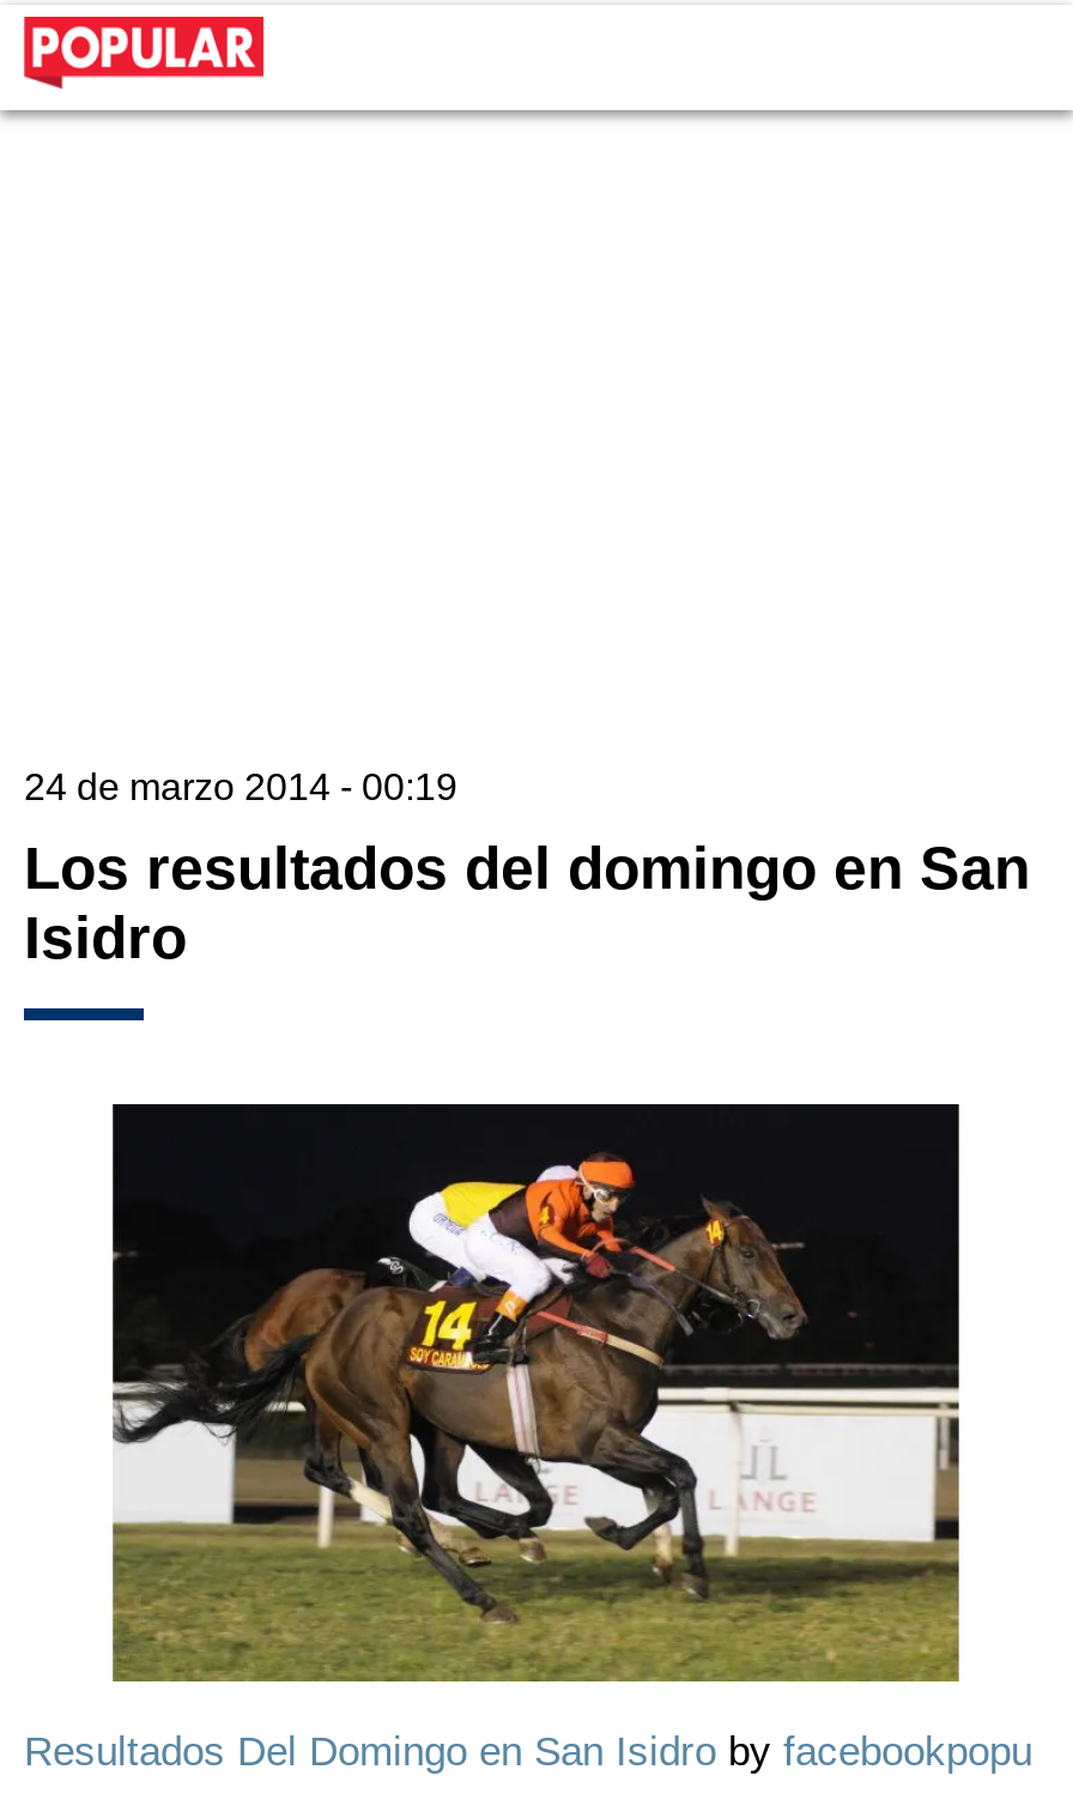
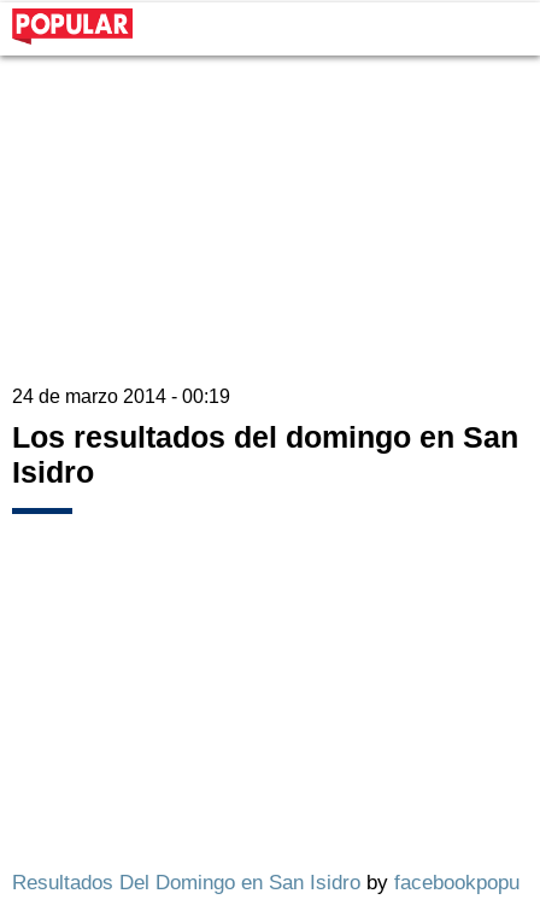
- [image]
